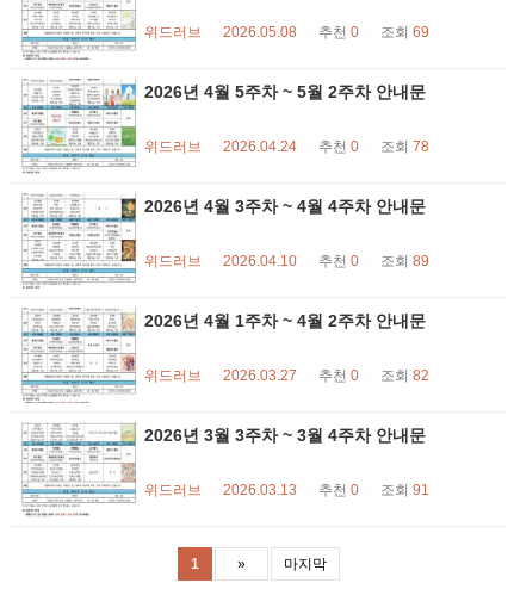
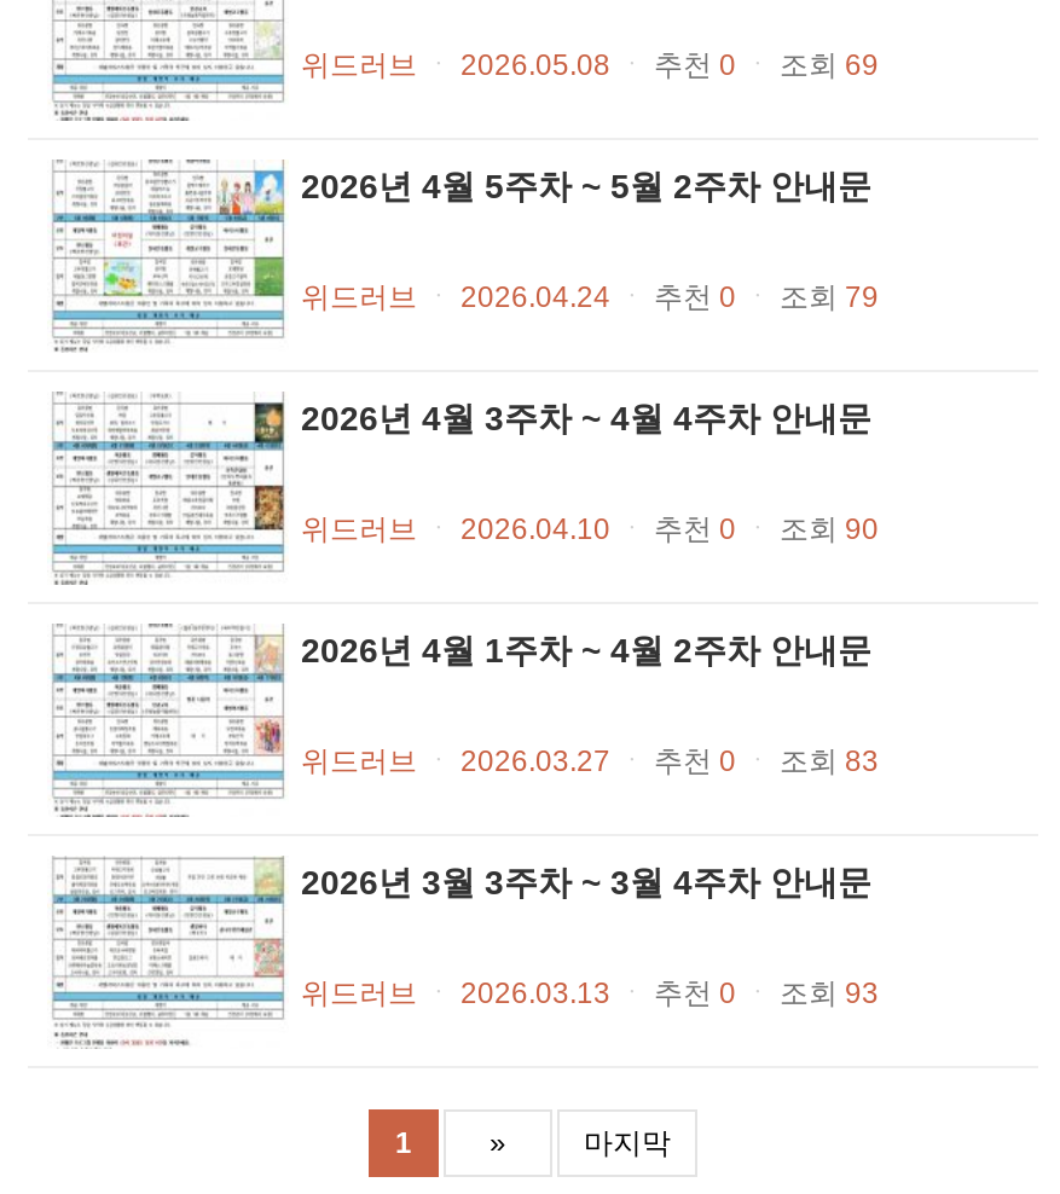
- 위드러브 ㆍ 2026.04.24 ㆍ 추천 0 ㆍ 조회 78
+ 위드러브 ㆍ 2026.04.24 ㆍ 추천 0 ㆍ 조회 79

- 위드러브 ㆍ 2026.04.10 ㆍ 추천 0 ㆍ 조회 89
+ 위드러브 ㆍ 2026.04.10 ㆍ 추천 0 ㆍ 조회 90

- 위드러브 ㆍ 2026.03.27 ㆍ 추천 0 ㆍ 조회 82
+ 위드러브 ㆍ 2026.03.27 ㆍ 추천 0 ㆍ 조회 83

- 위드러브 ㆍ 2026.03.13 ㆍ 추천 0 ㆍ 조회 91
+ 위드러브 ㆍ 2026.03.13 ㆍ 추천 0 ㆍ 조회 93
